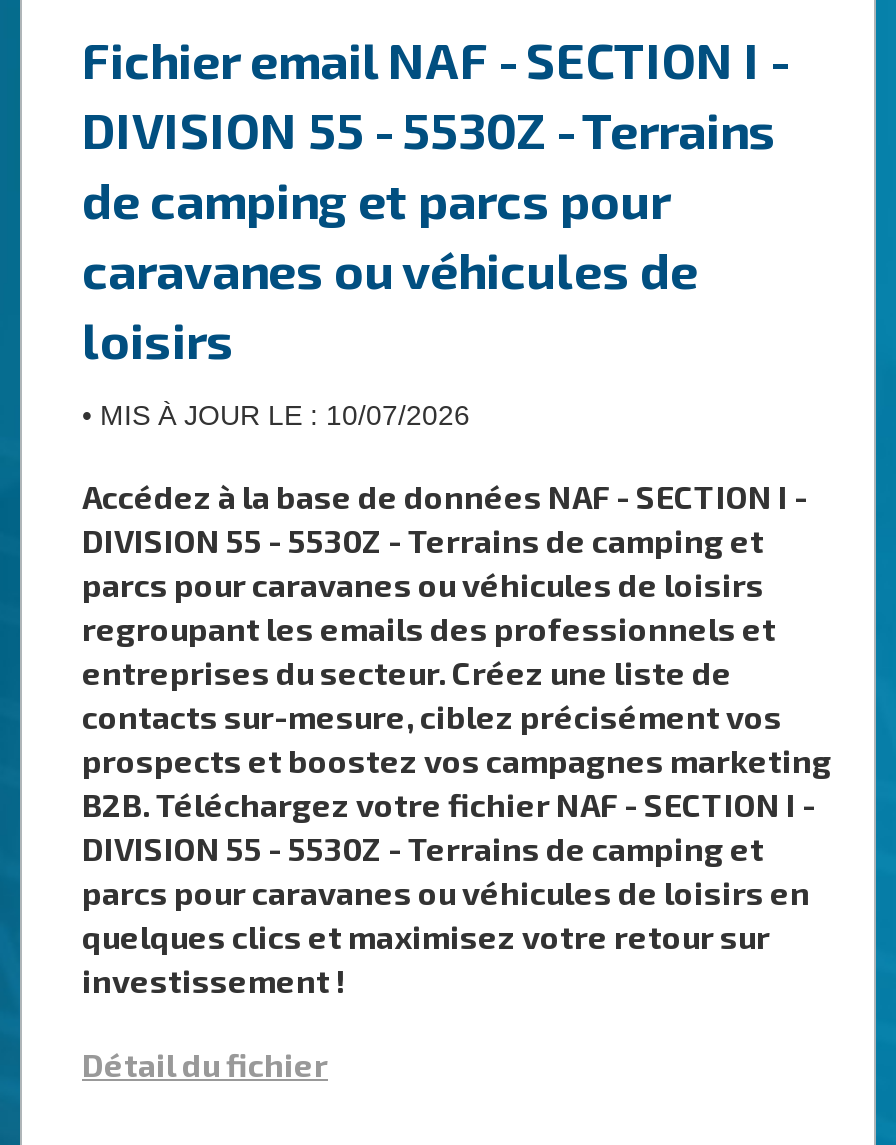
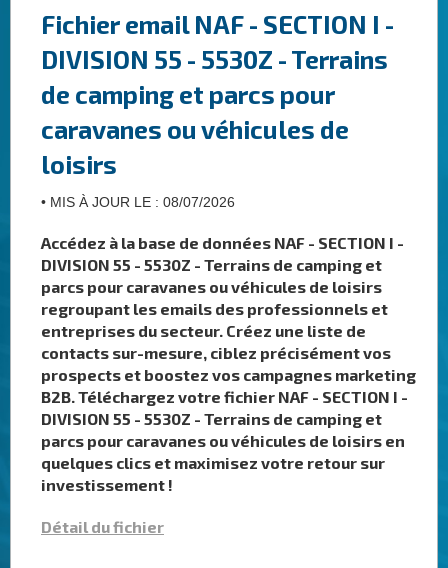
- • MIS À JOUR LE : 10/07/2026
+ • MIS À JOUR LE : 08/07/2026
